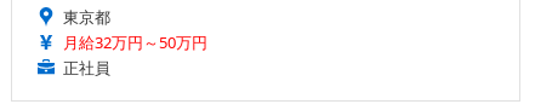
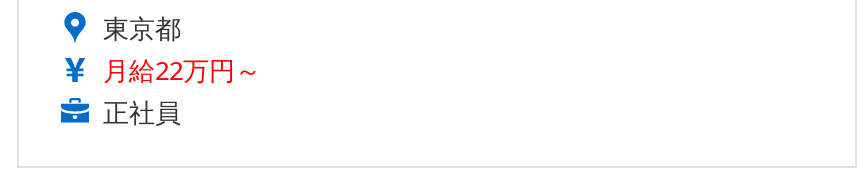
- 月給32万円～50万円
+ 月給22万円～
